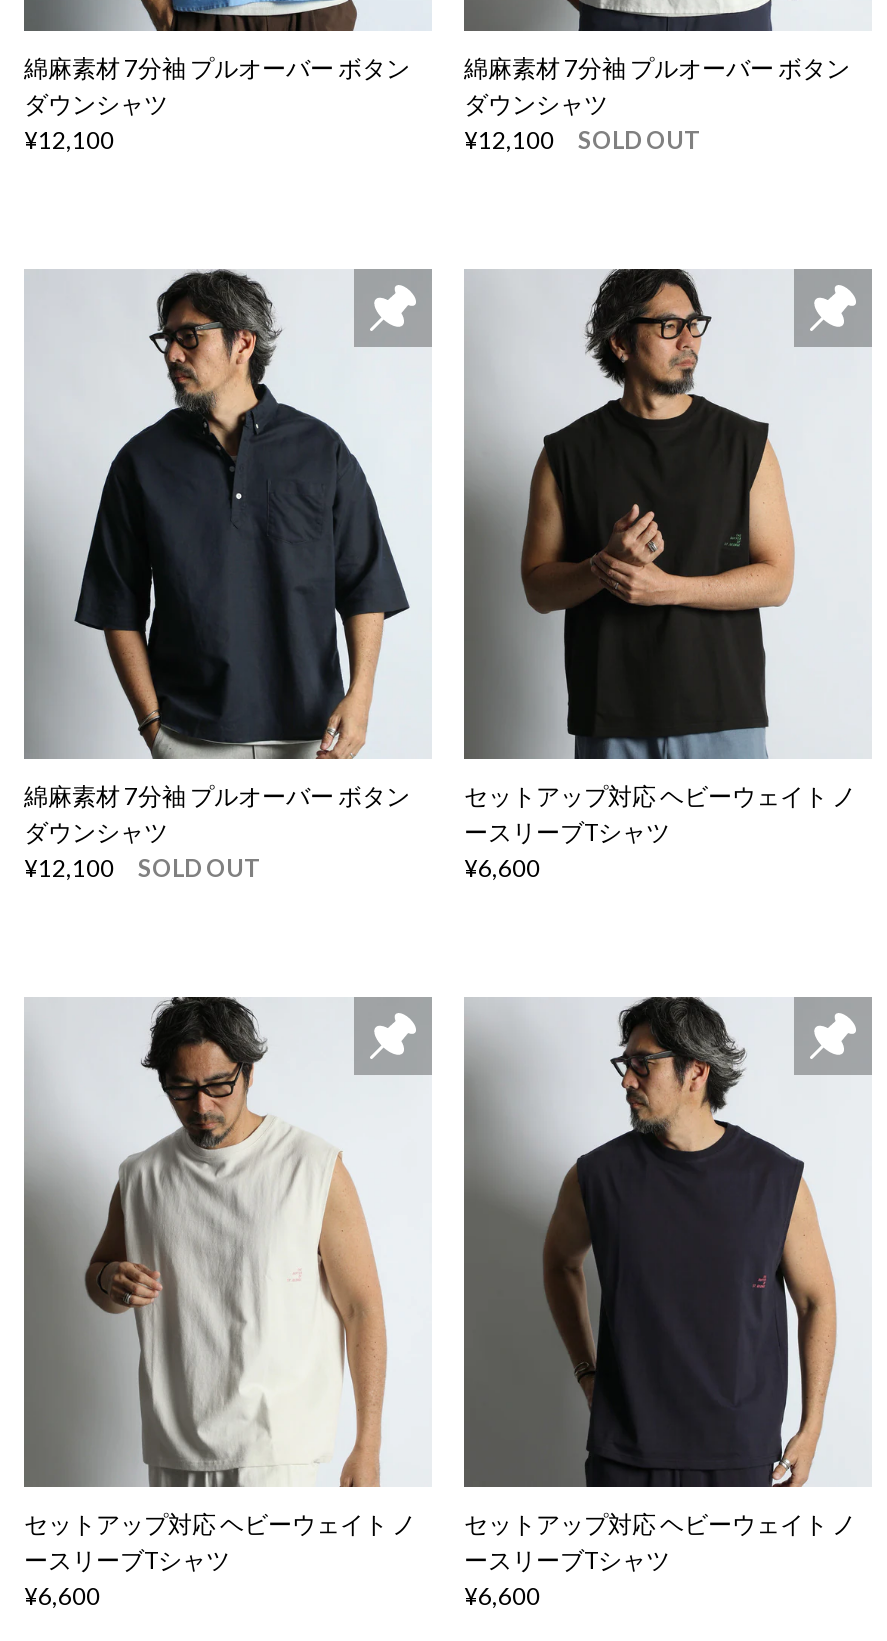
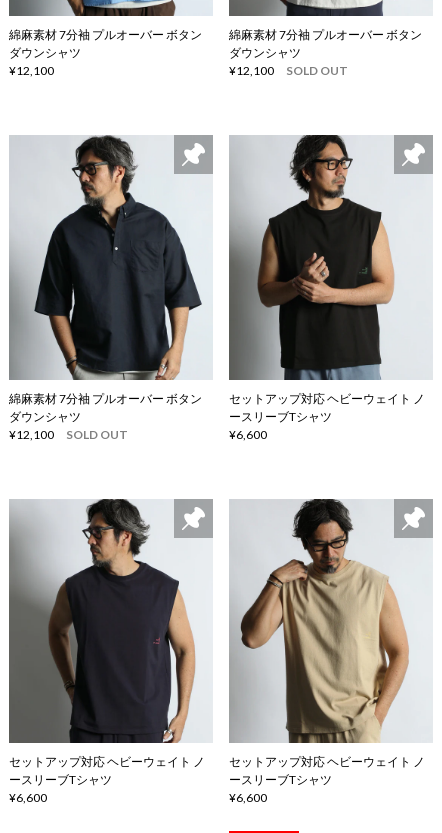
- [image]
+ [image]

- [image]
+ [image]
